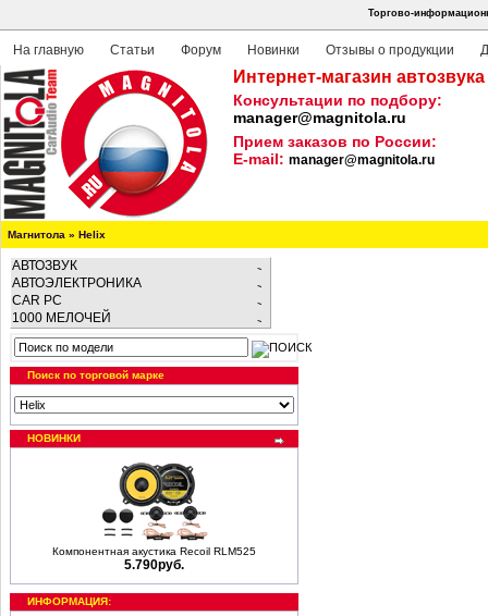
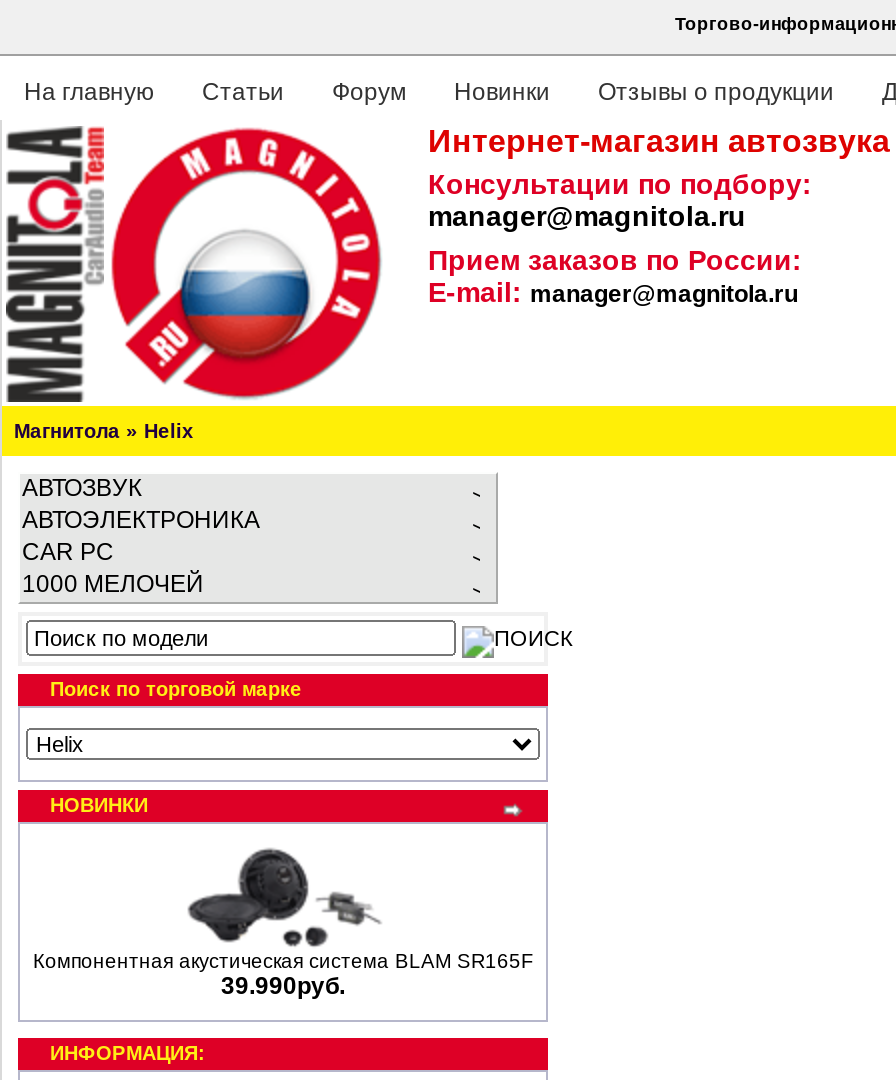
- [image]
- Компонентная акустика Recoil RLM525
- 5.790руб.
+ [image]
+ Компонентная акустическая система BLAM SR165F
+ 39.990руб.
